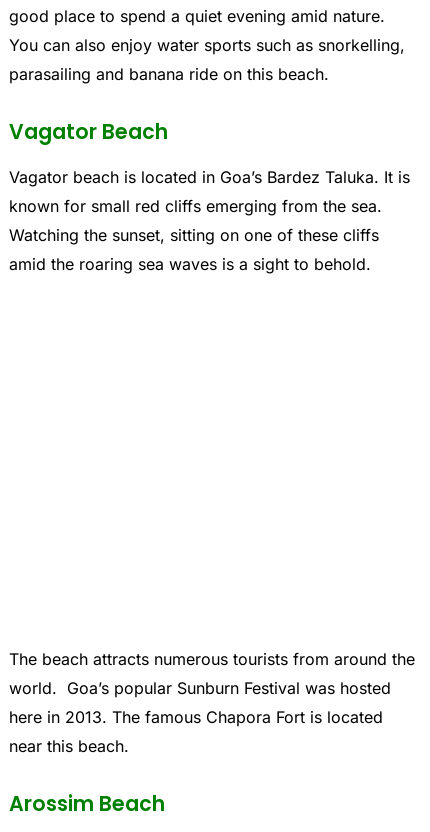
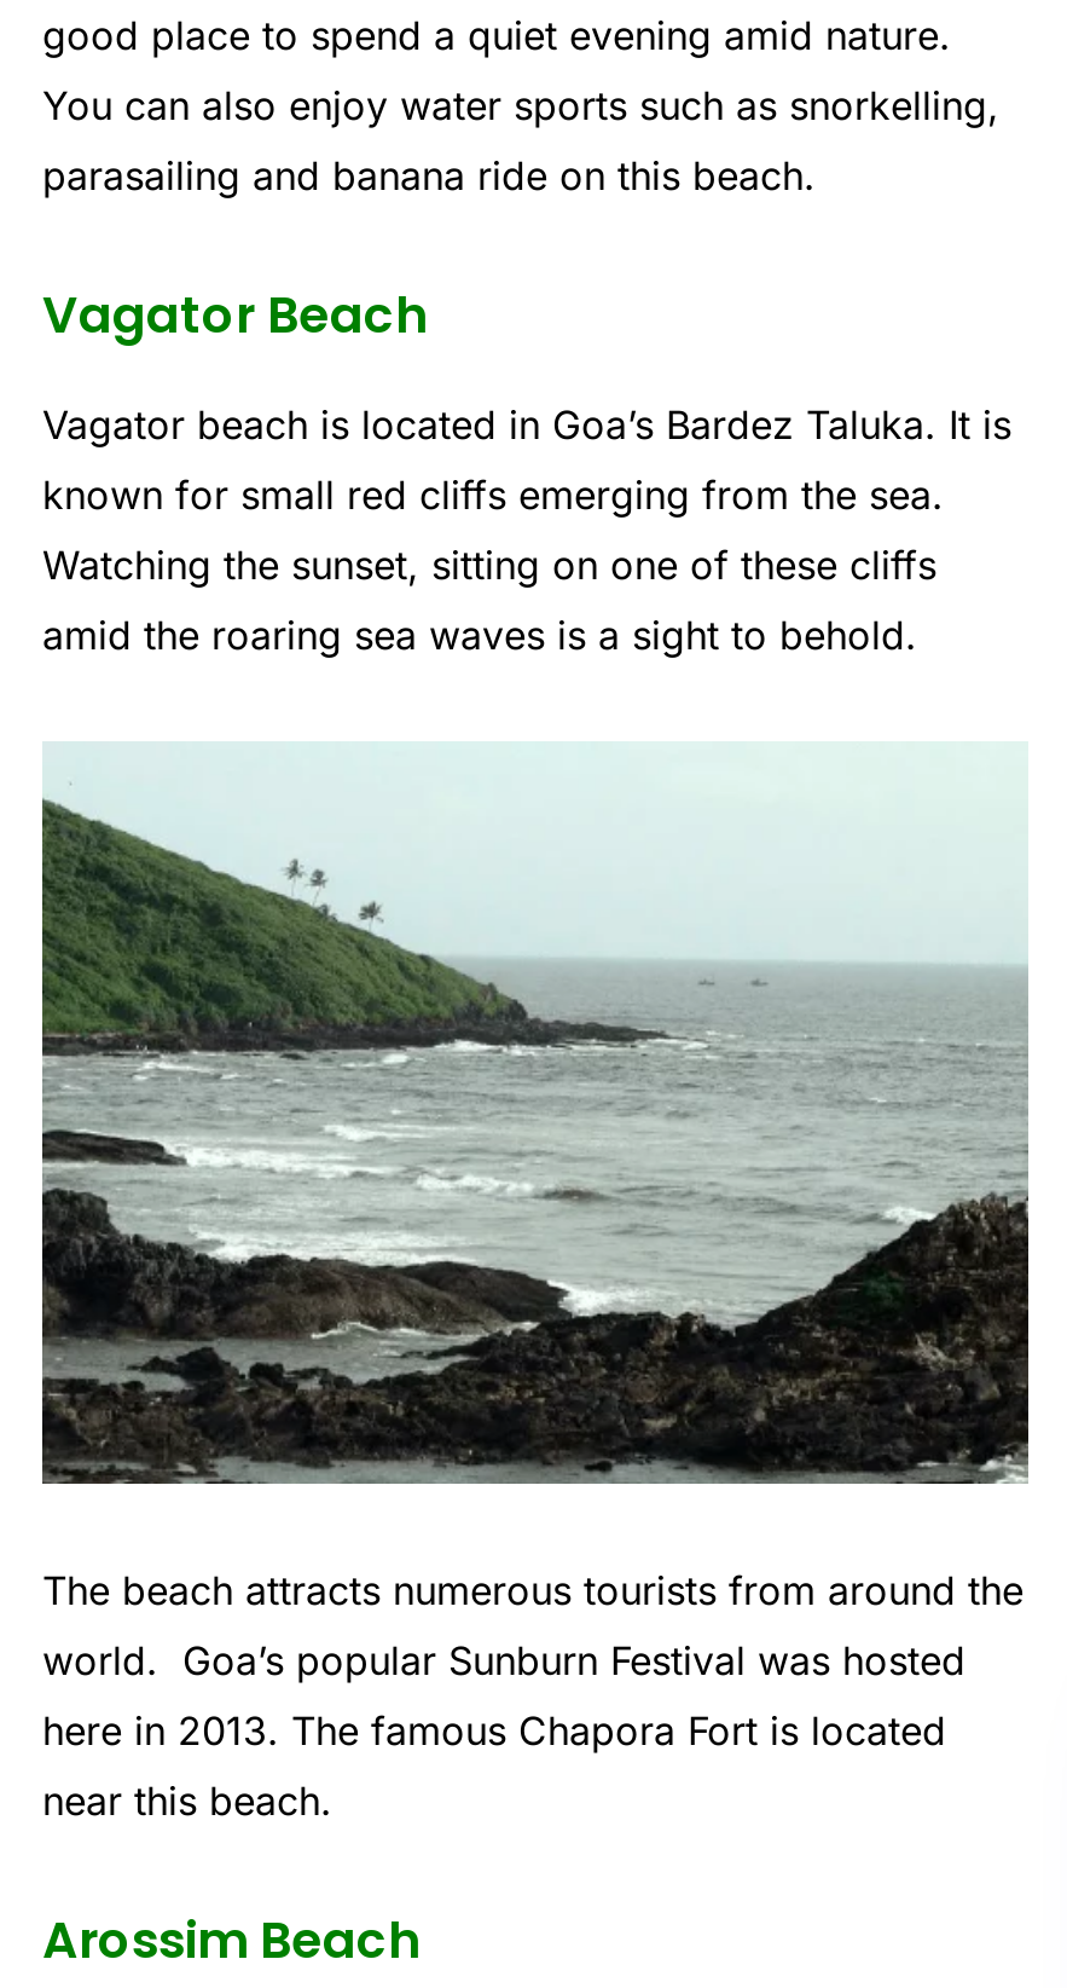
+ [image]
